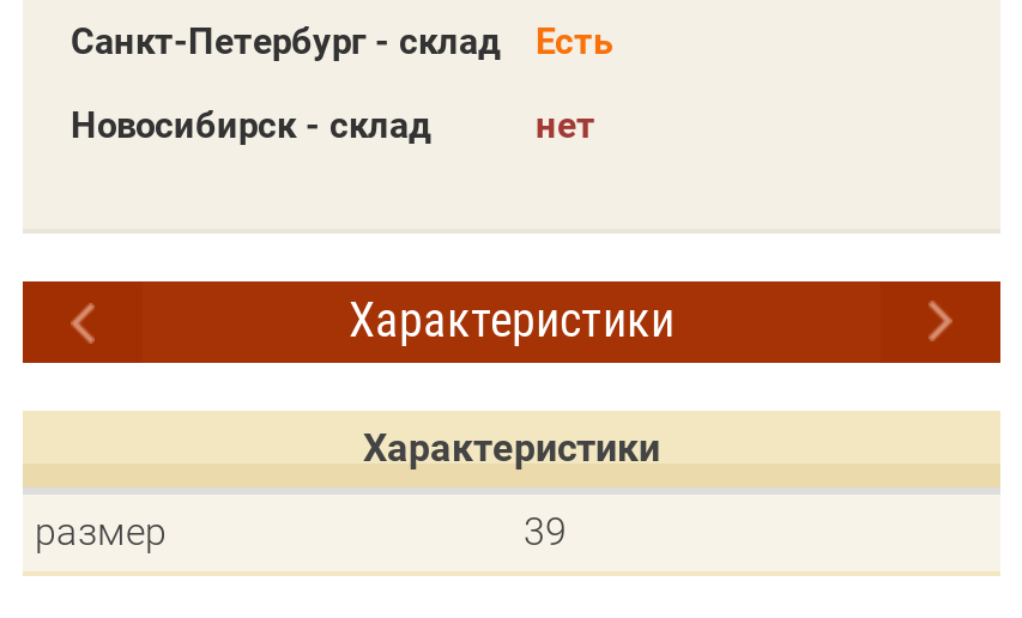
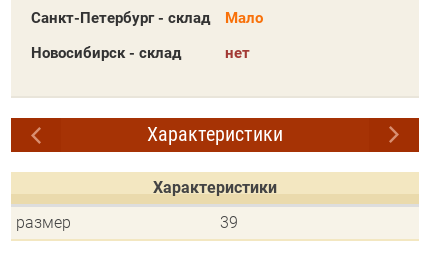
- Есть
+ Мало
